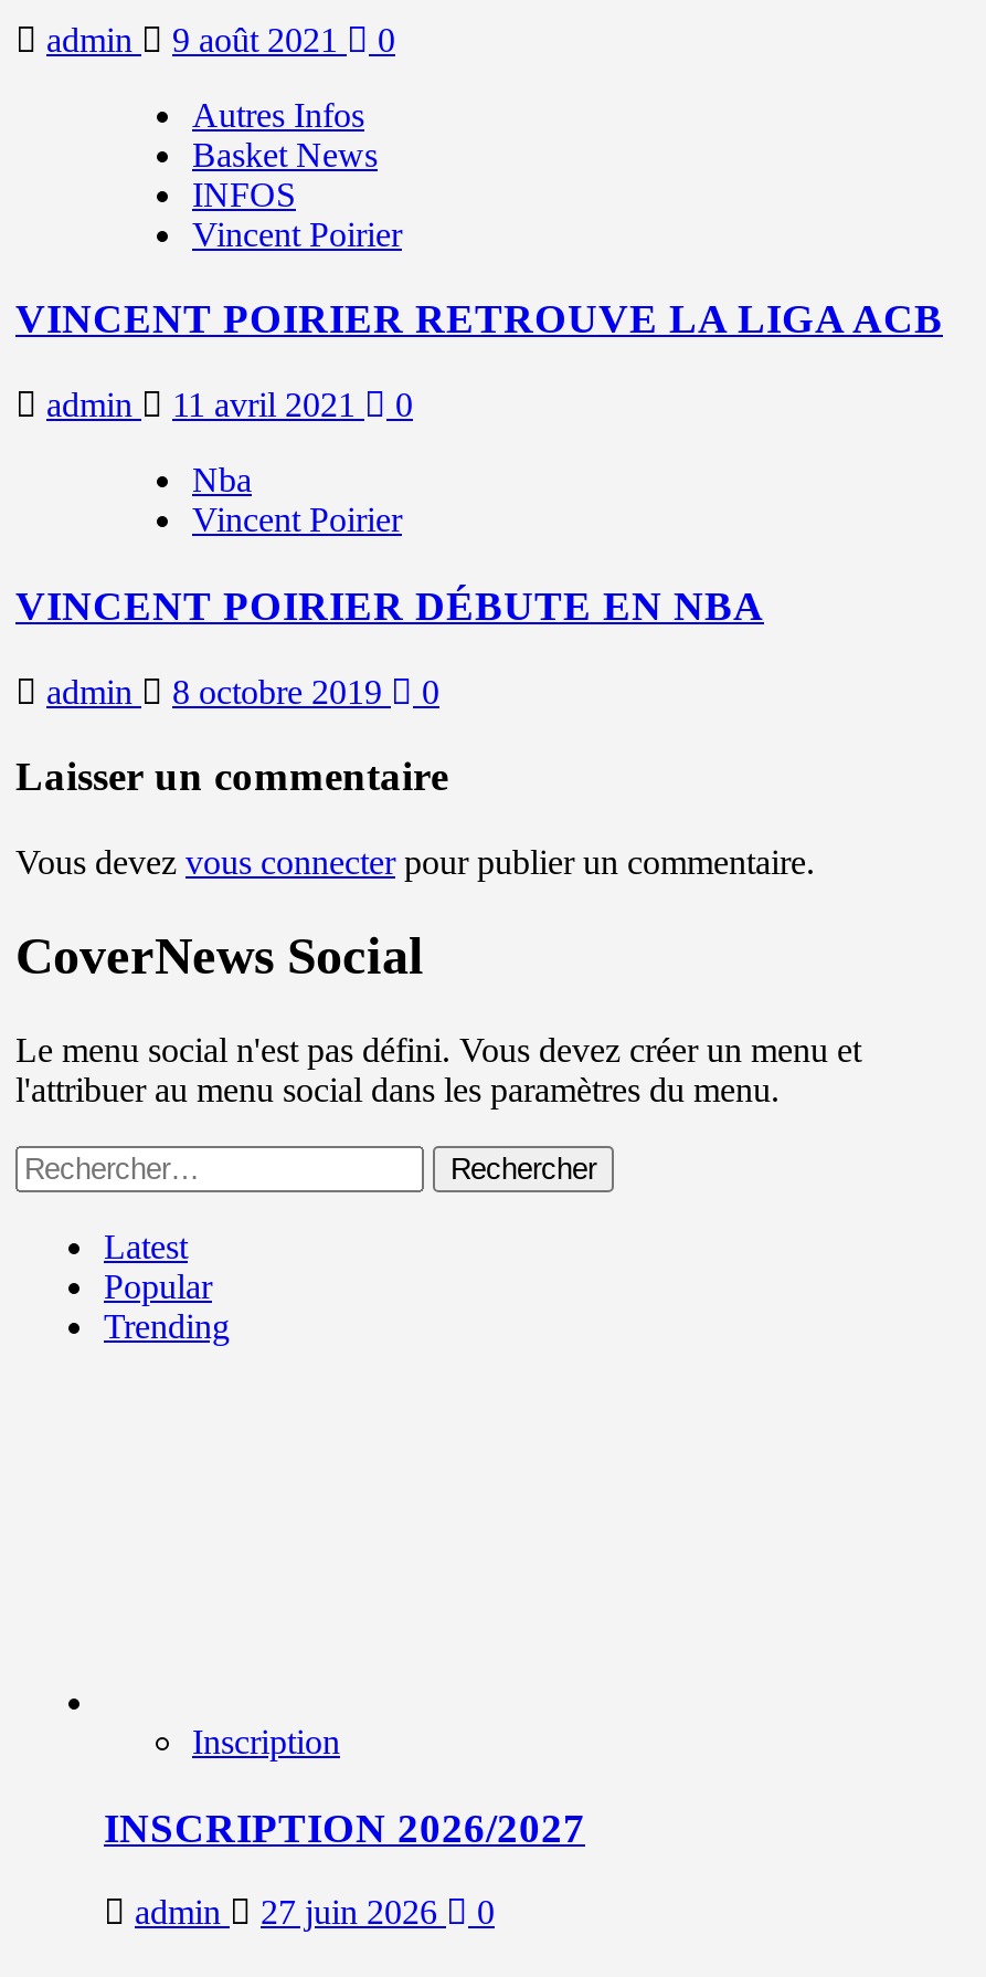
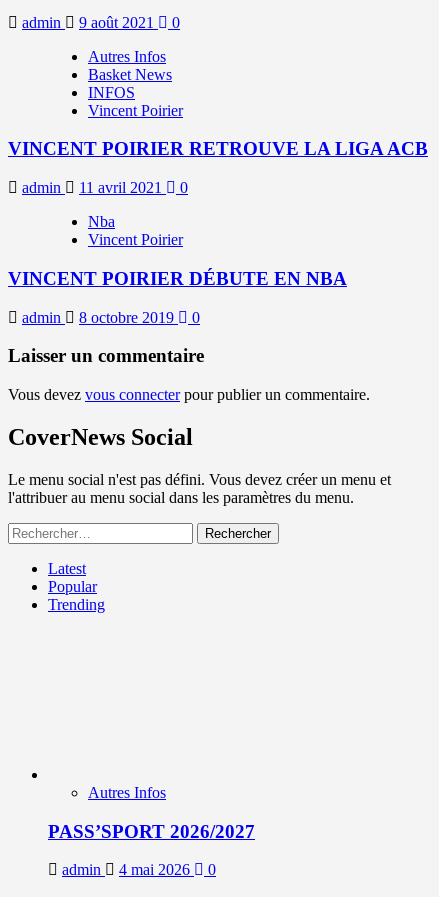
- Inscription
+ Autres Infos

- INSCRIPTION 2026/2027
+ PASS’SPORT 2026/2027

- admin 27 juin 2026 0
+ admin 4 mai 2026 0
